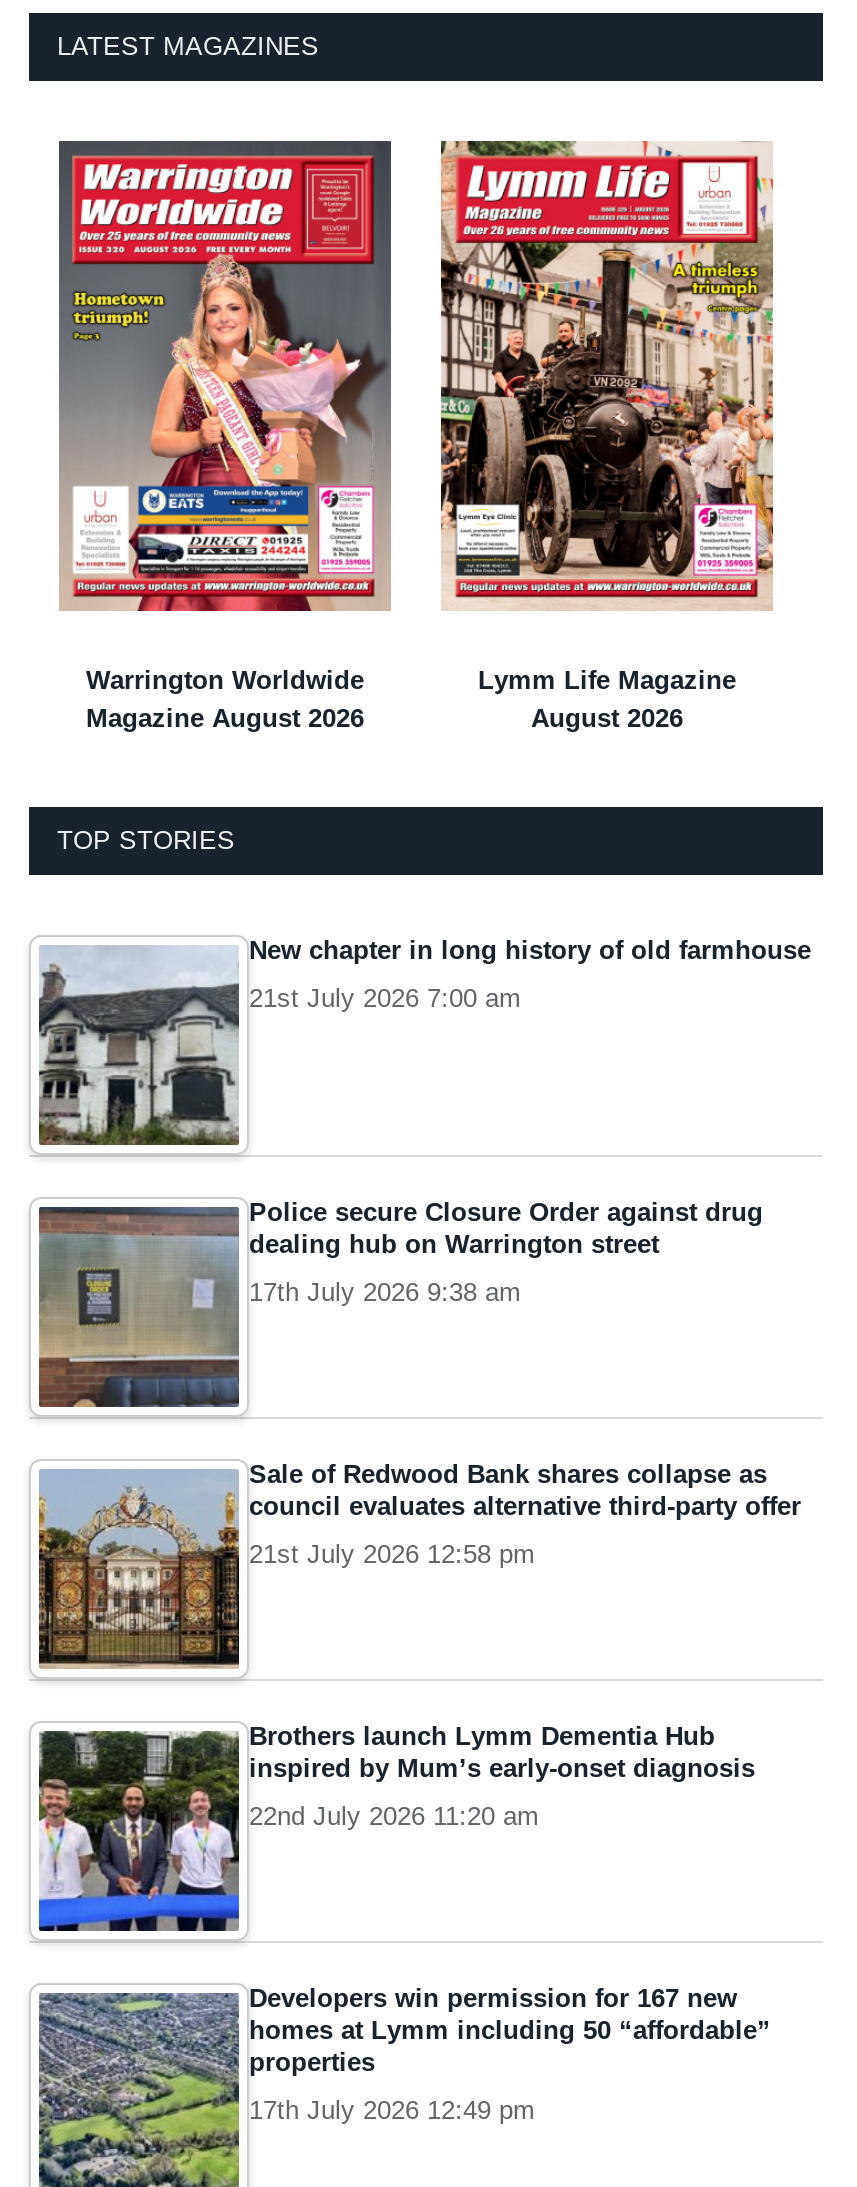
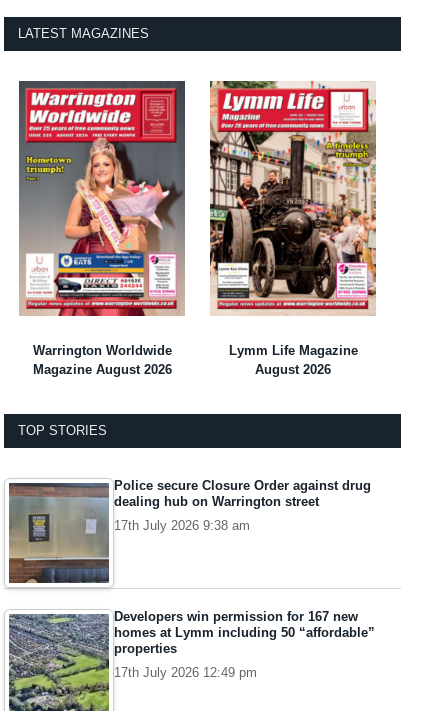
- [image]
- New chapter in long history of old farmhouse
- 21st July 2026 7:00 am

- [image]
- Sale of Redwood Bank shares collapse as
- council evaluates alternative third-party offer
- 21st July 2026 12:58 pm

- [image]
- Brothers launch Lymm Dementia Hub
- inspired by Mum’s early-onset diagnosis
- 22nd July 2026 11:20 am
